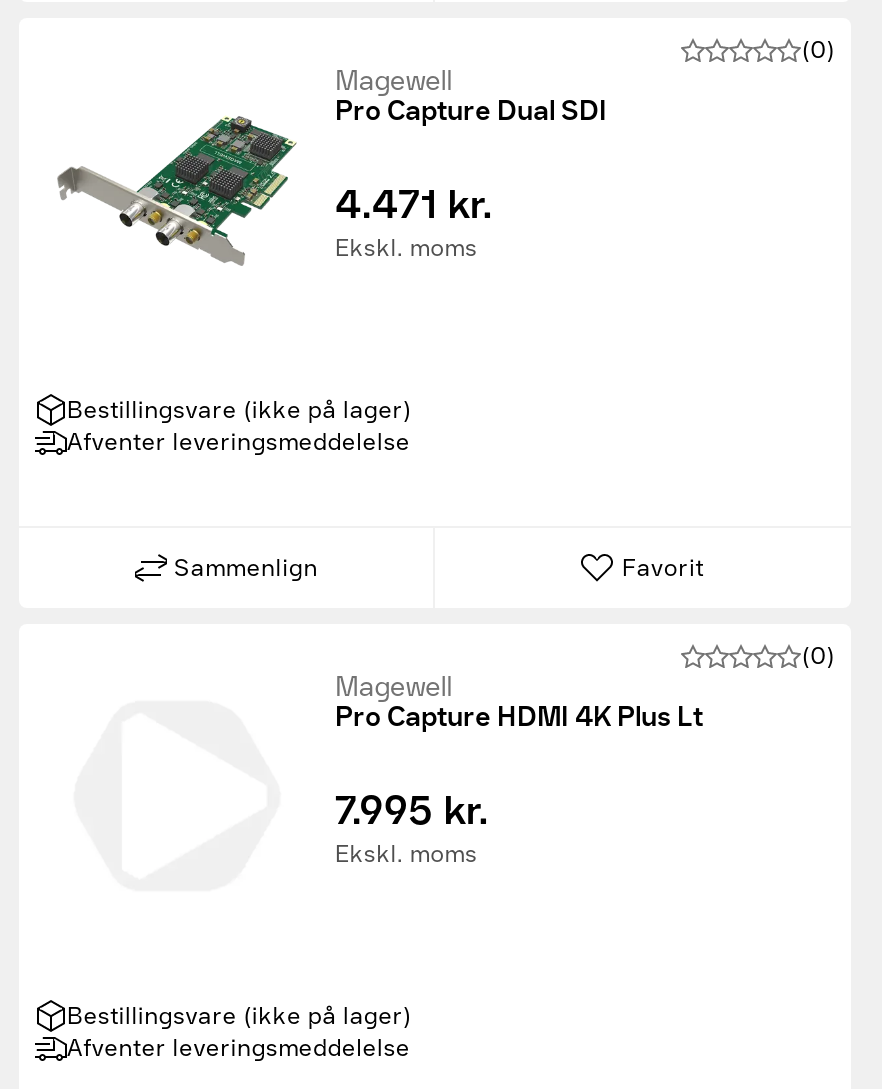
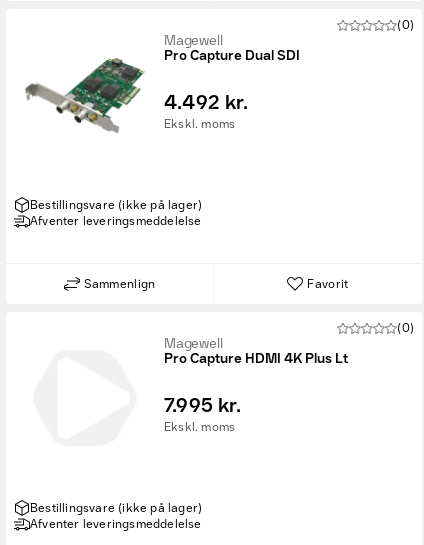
- 4.471 kr.
+ 4.492 kr.
